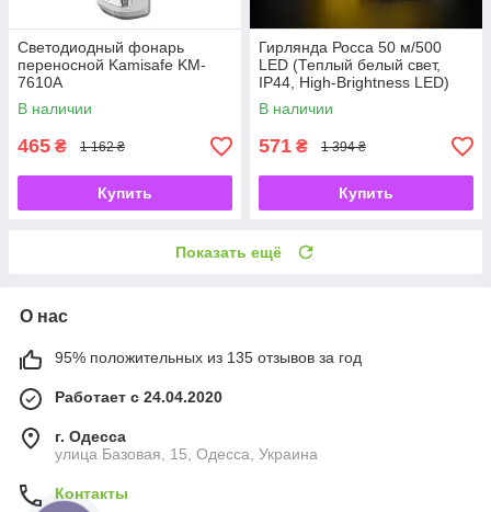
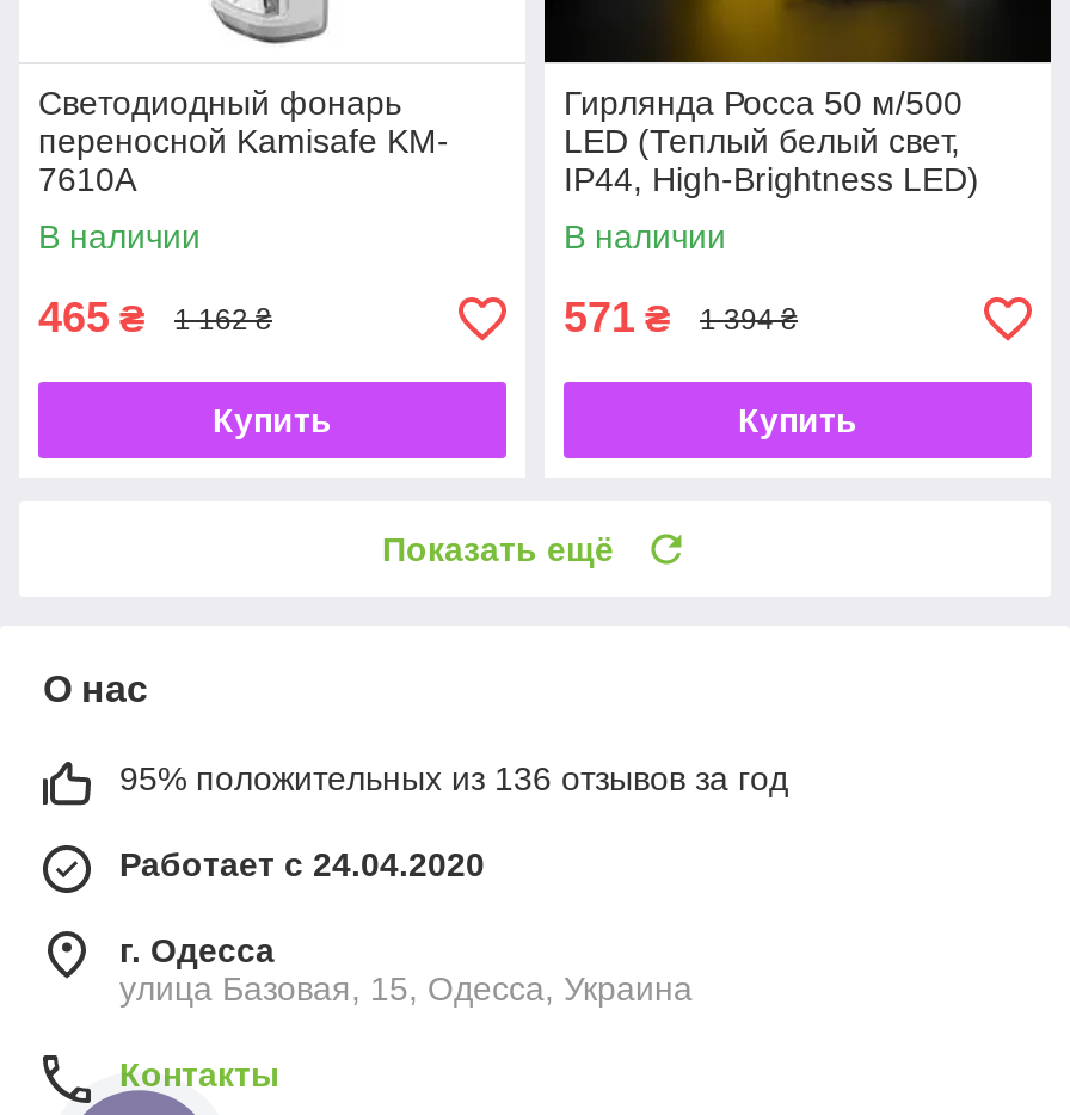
- 95% положительных из 135 отзывов за год
+ 95% положительных из 136 отзывов за год
